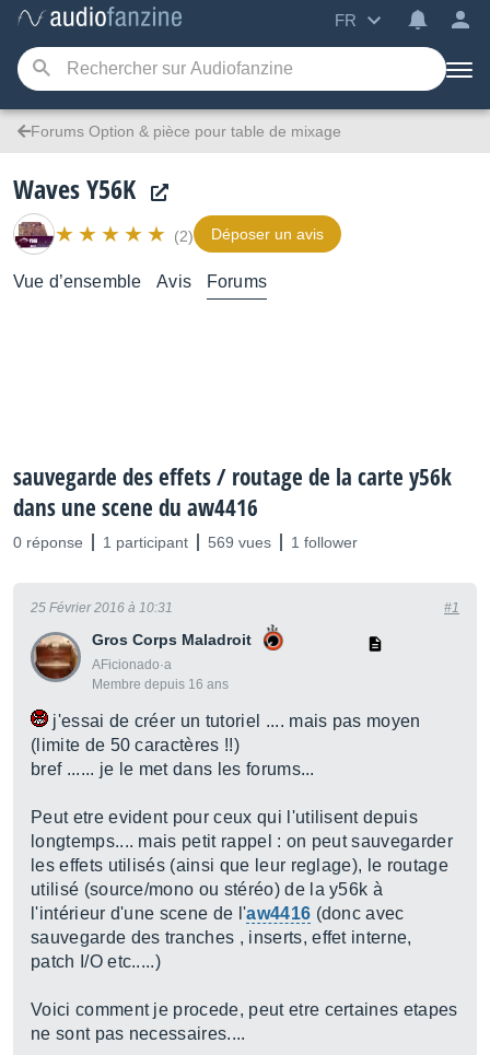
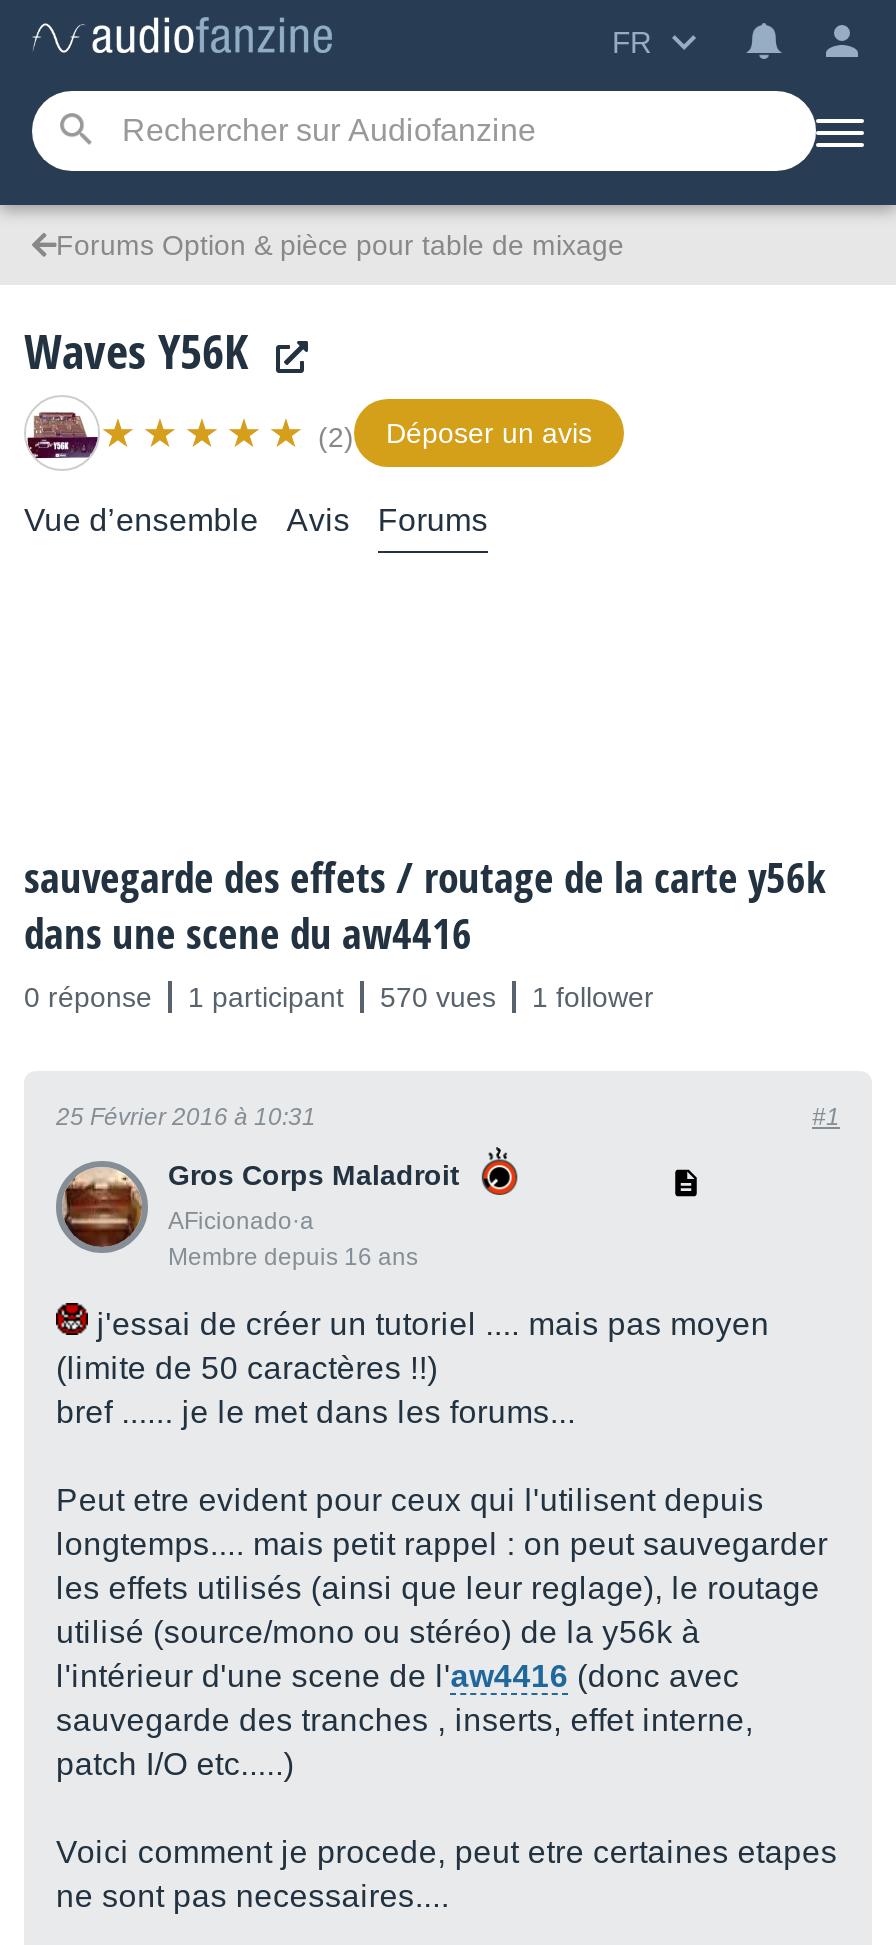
- 0 réponse 1 participant 569 vues 1 follower
+ 0 réponse 1 participant 570 vues 1 follower
